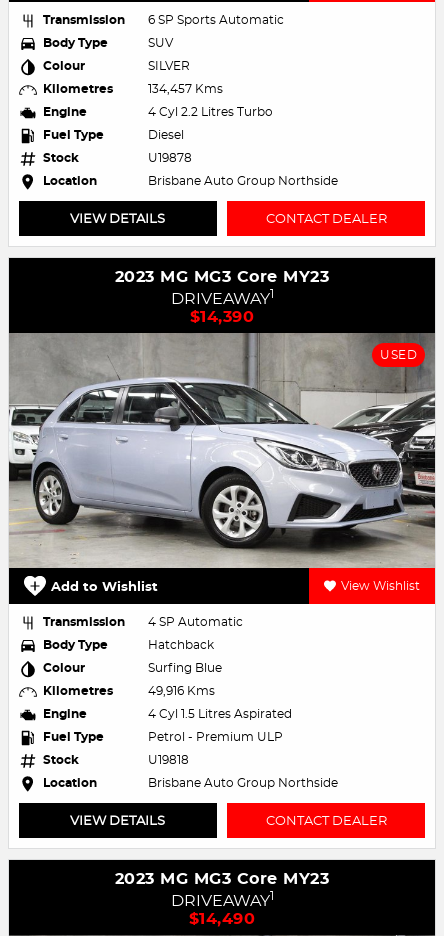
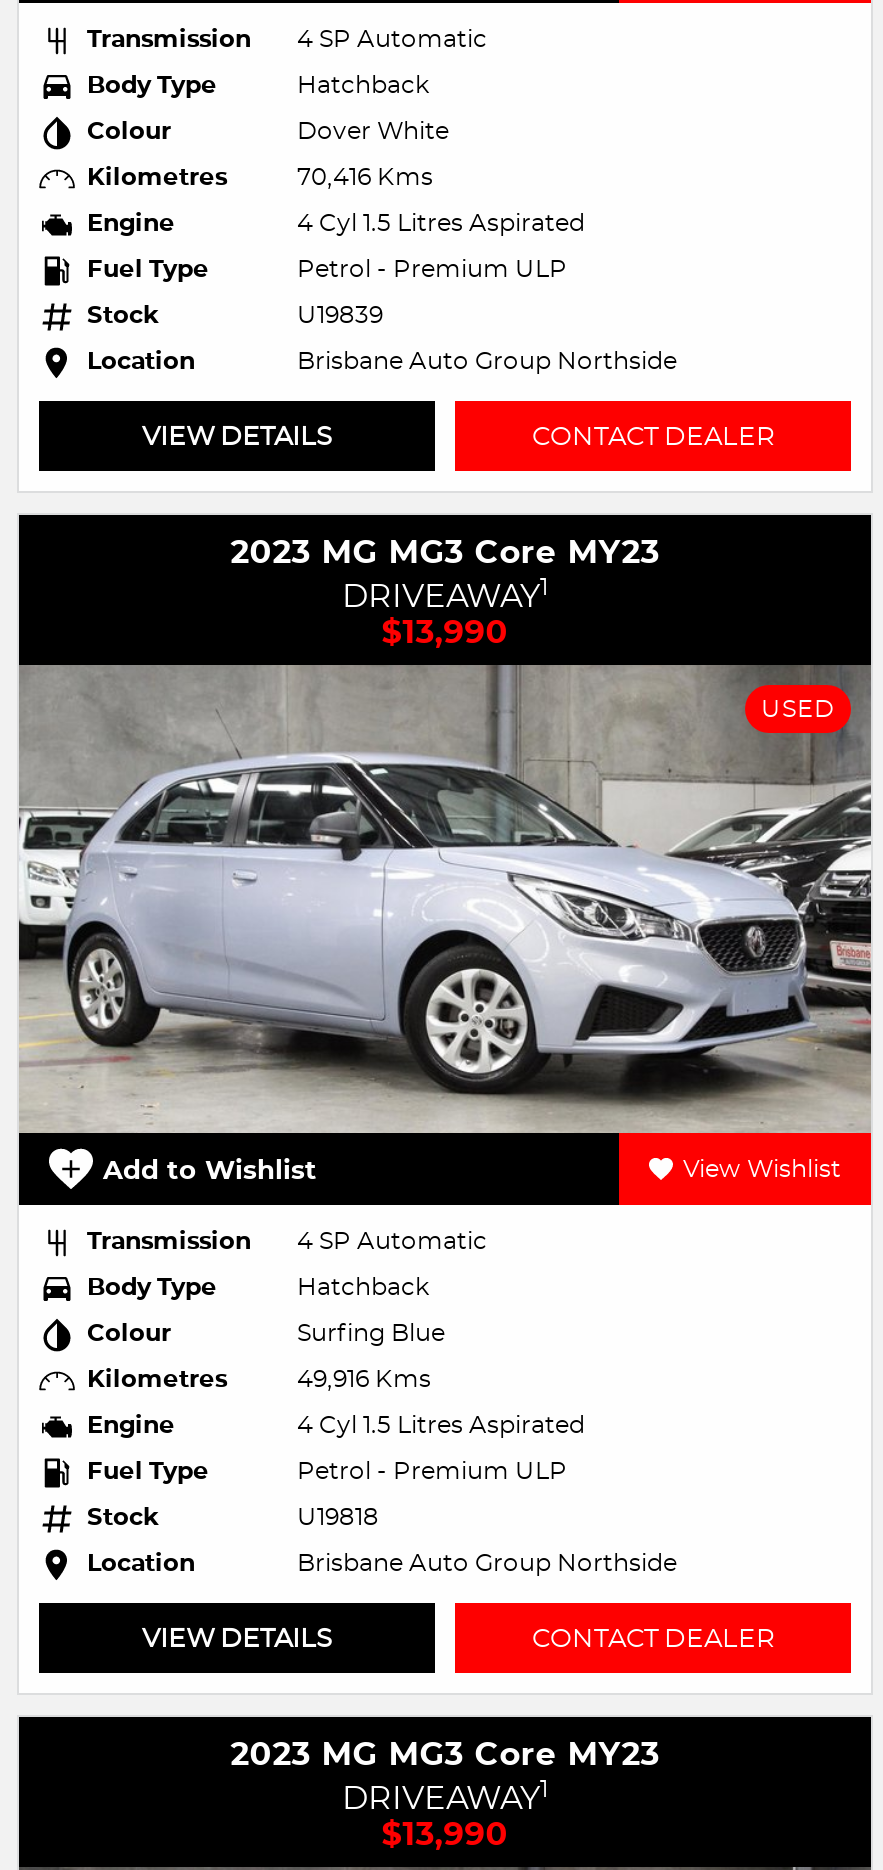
- 6 SP Sports Automatic
+ 4 SP Automatic

- SUV
+ Hatchback

- SILVER
+ Dover White

- 134,457 Kms
+ 70,416 Kms

- 4 Cyl 2.2 Litres Turbo
+ 4 Cyl 1.5 Litres Aspirated

- Diesel
+ Petrol - Premium ULP

- U19878
+ U19839

- $14,390
+ $13,990

- $14,490
+ $13,990
